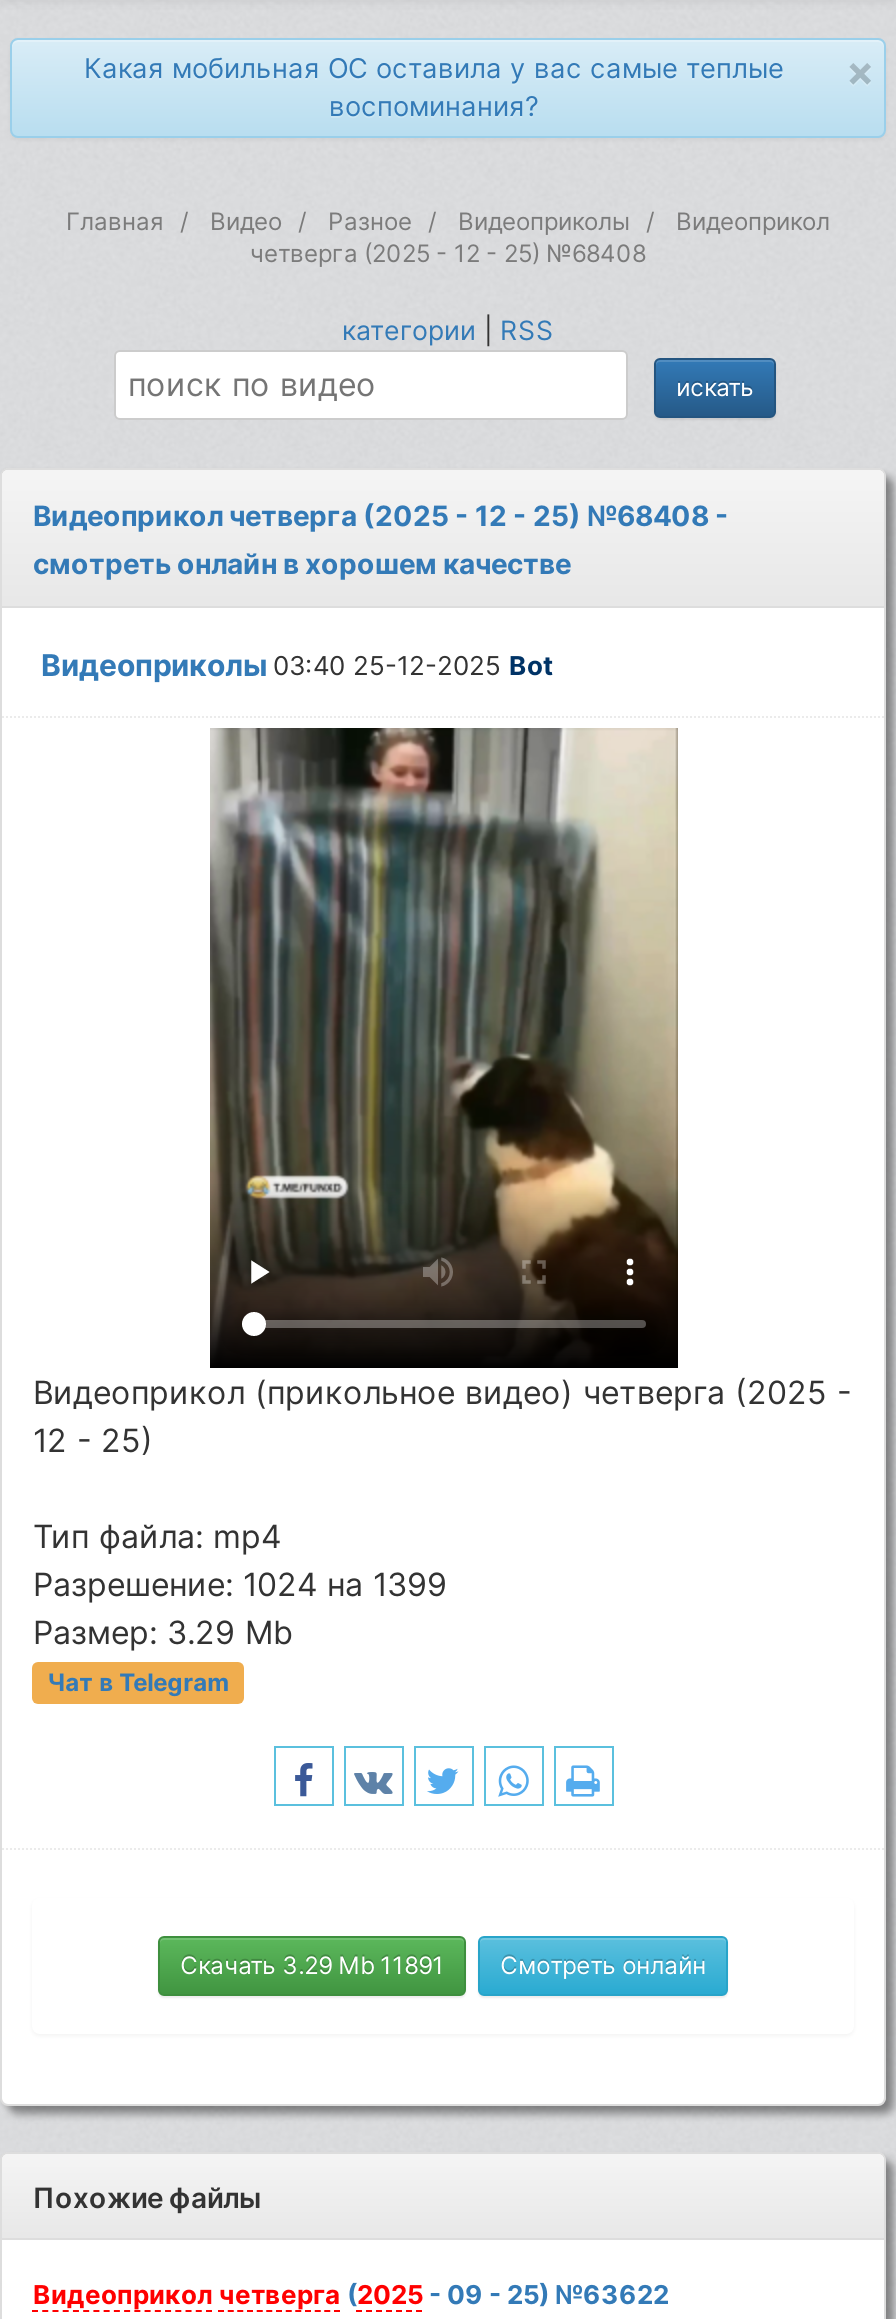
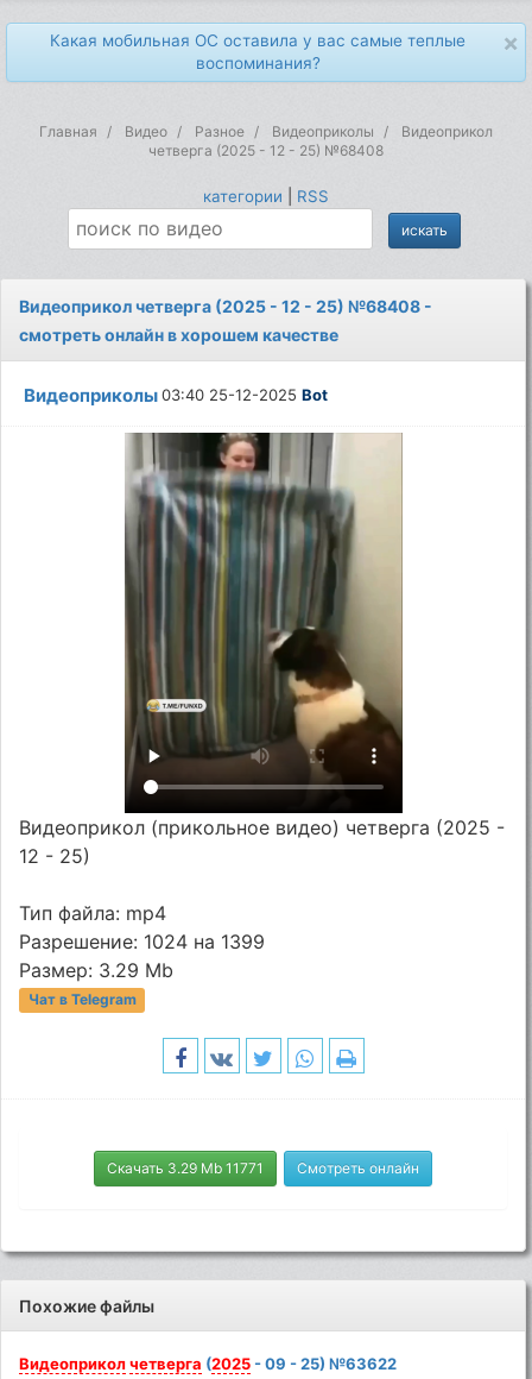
- Скачать 3.29 Mb 11891 Смотреть онлайн
+ Скачать 3.29 Mb 11771 Смотреть онлайн
